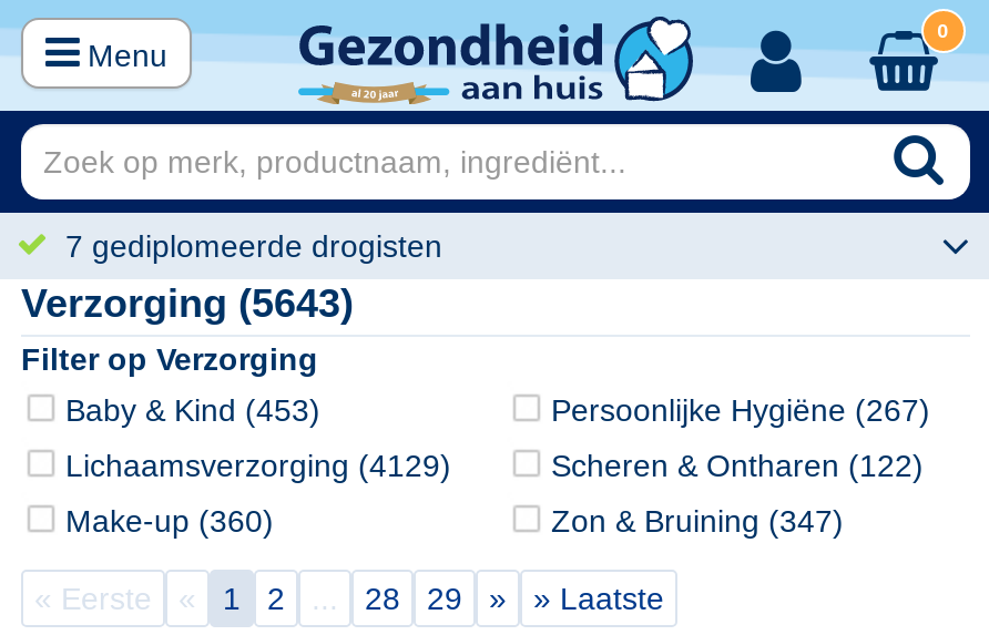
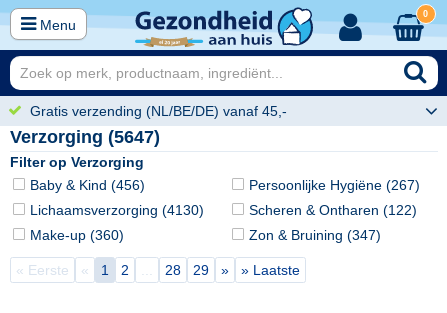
- 7 gediplomeerde drogisten
- Verzorging (5643)
+ Gratis verzending (NL/BE/DE) vanaf 45,-
+ Verzorging (5647)

- Baby & Kind (453)
+ Baby & Kind (456)

- Lichaamsverzorging (4129)
+ Lichaamsverzorging (4130)
